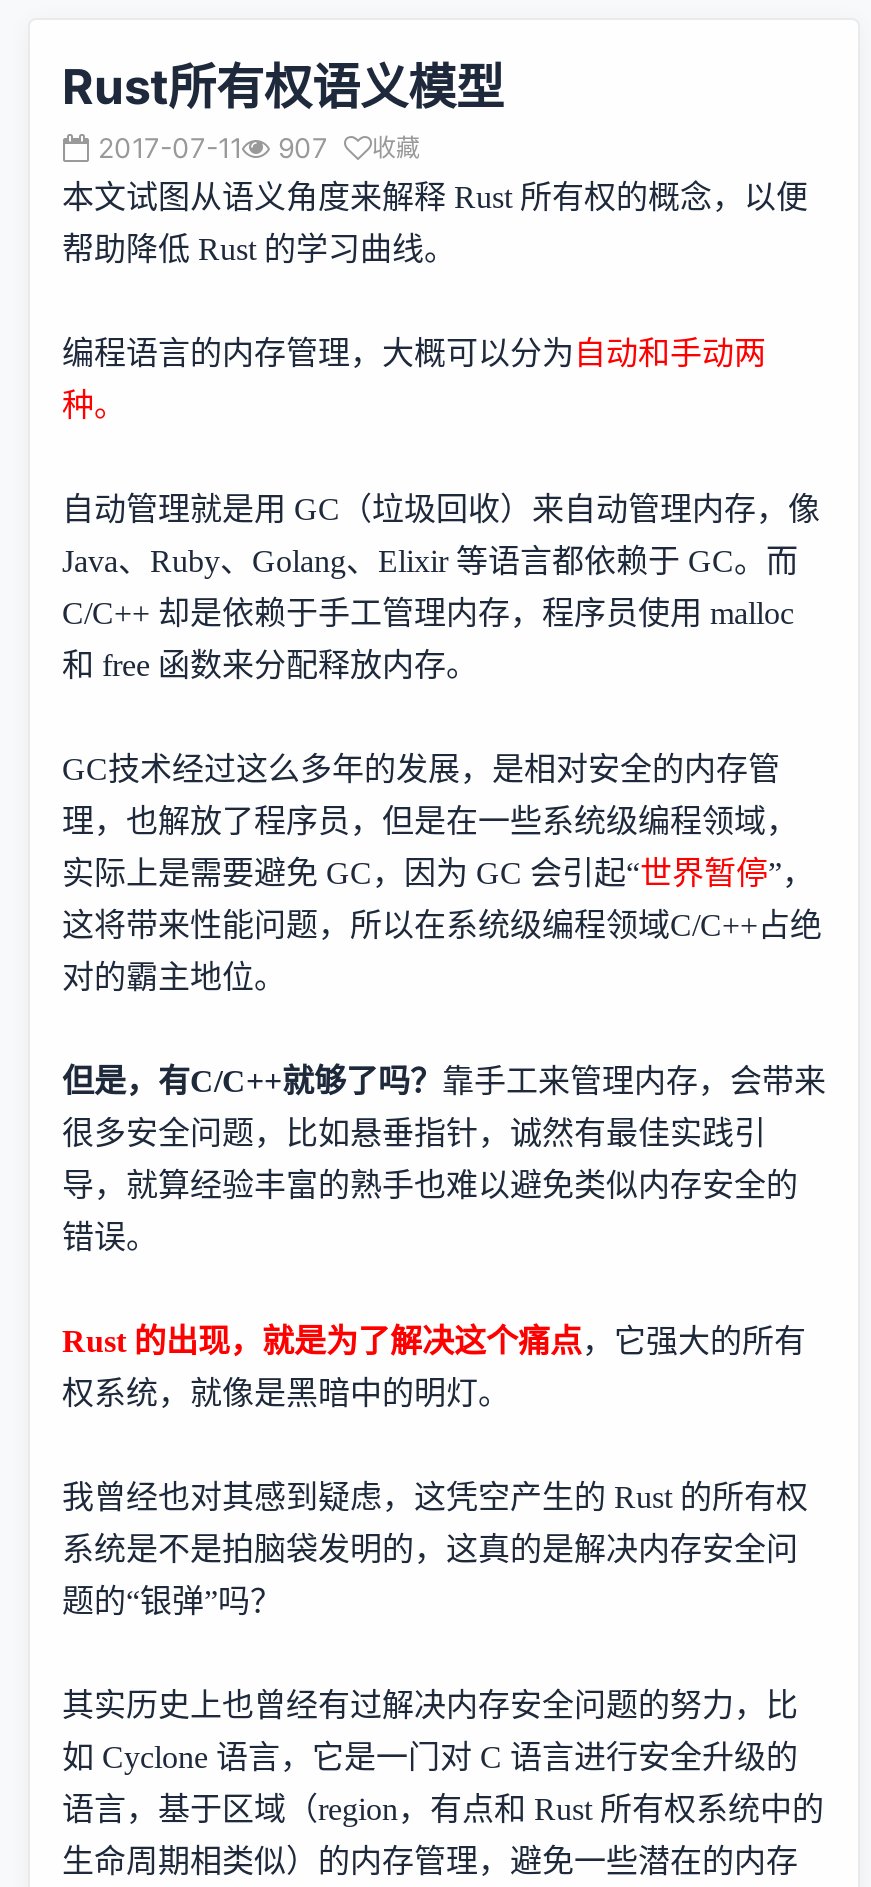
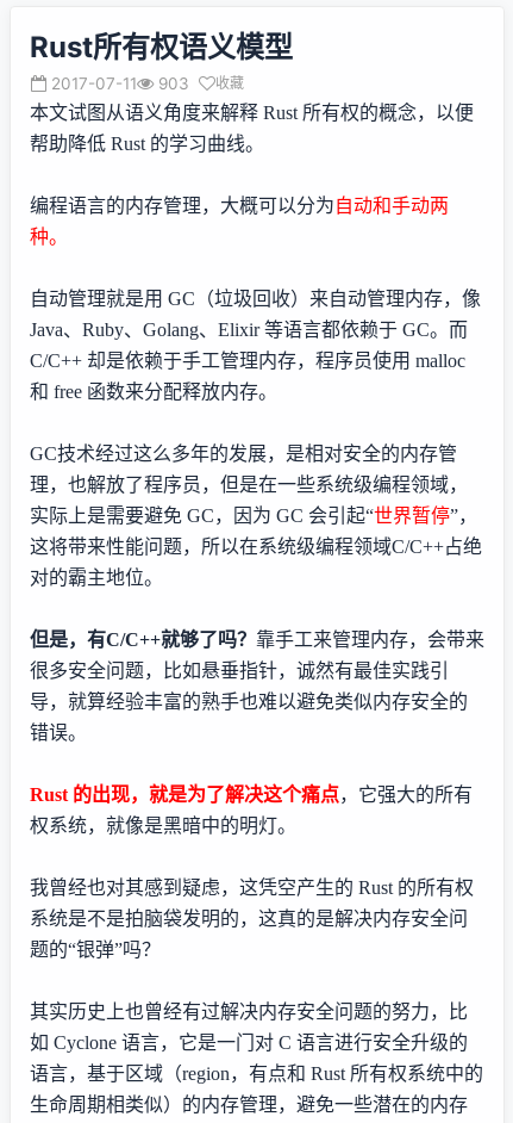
- 2017-07-11 907 收藏
+ 2017-07-11 903 收藏
